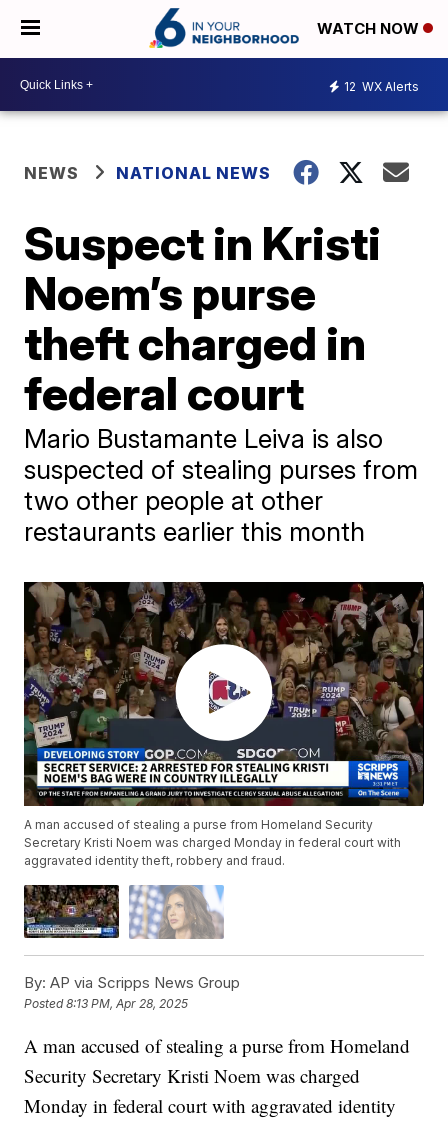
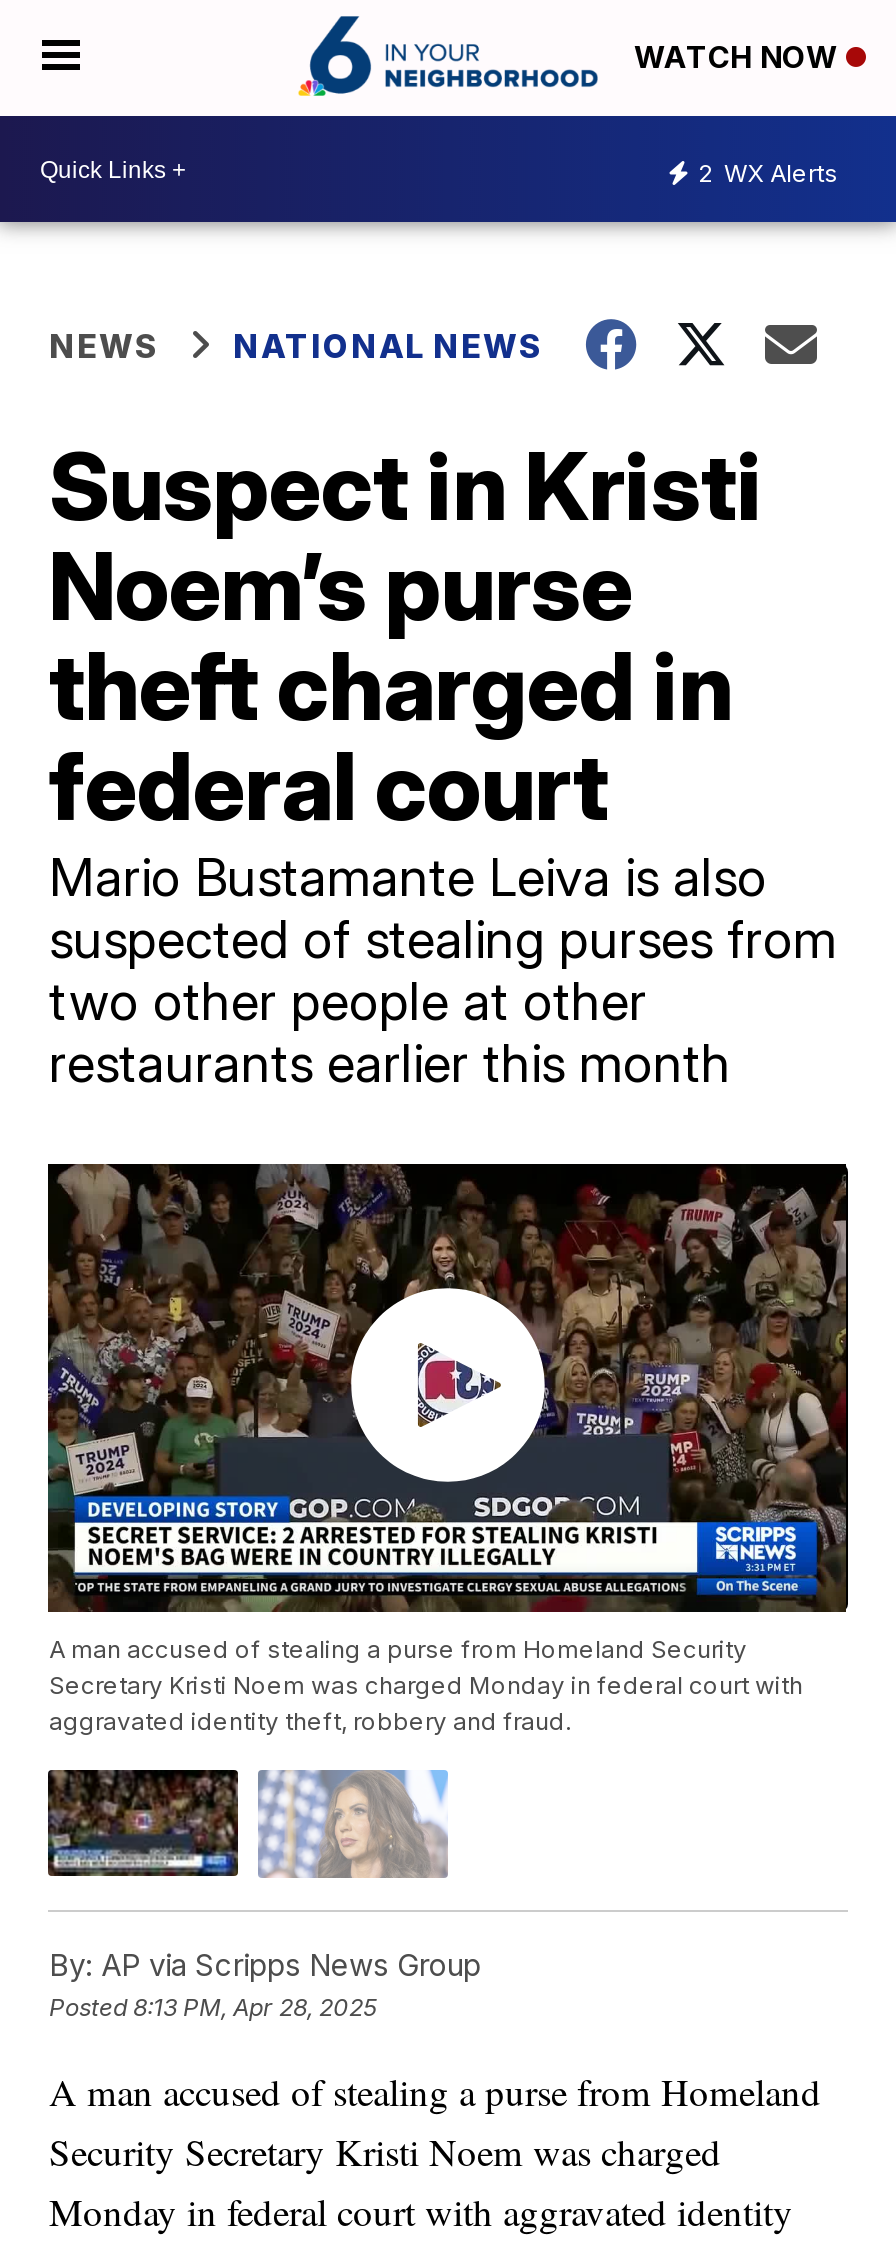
- 12 WX Alerts
+ 2 WX Alerts
